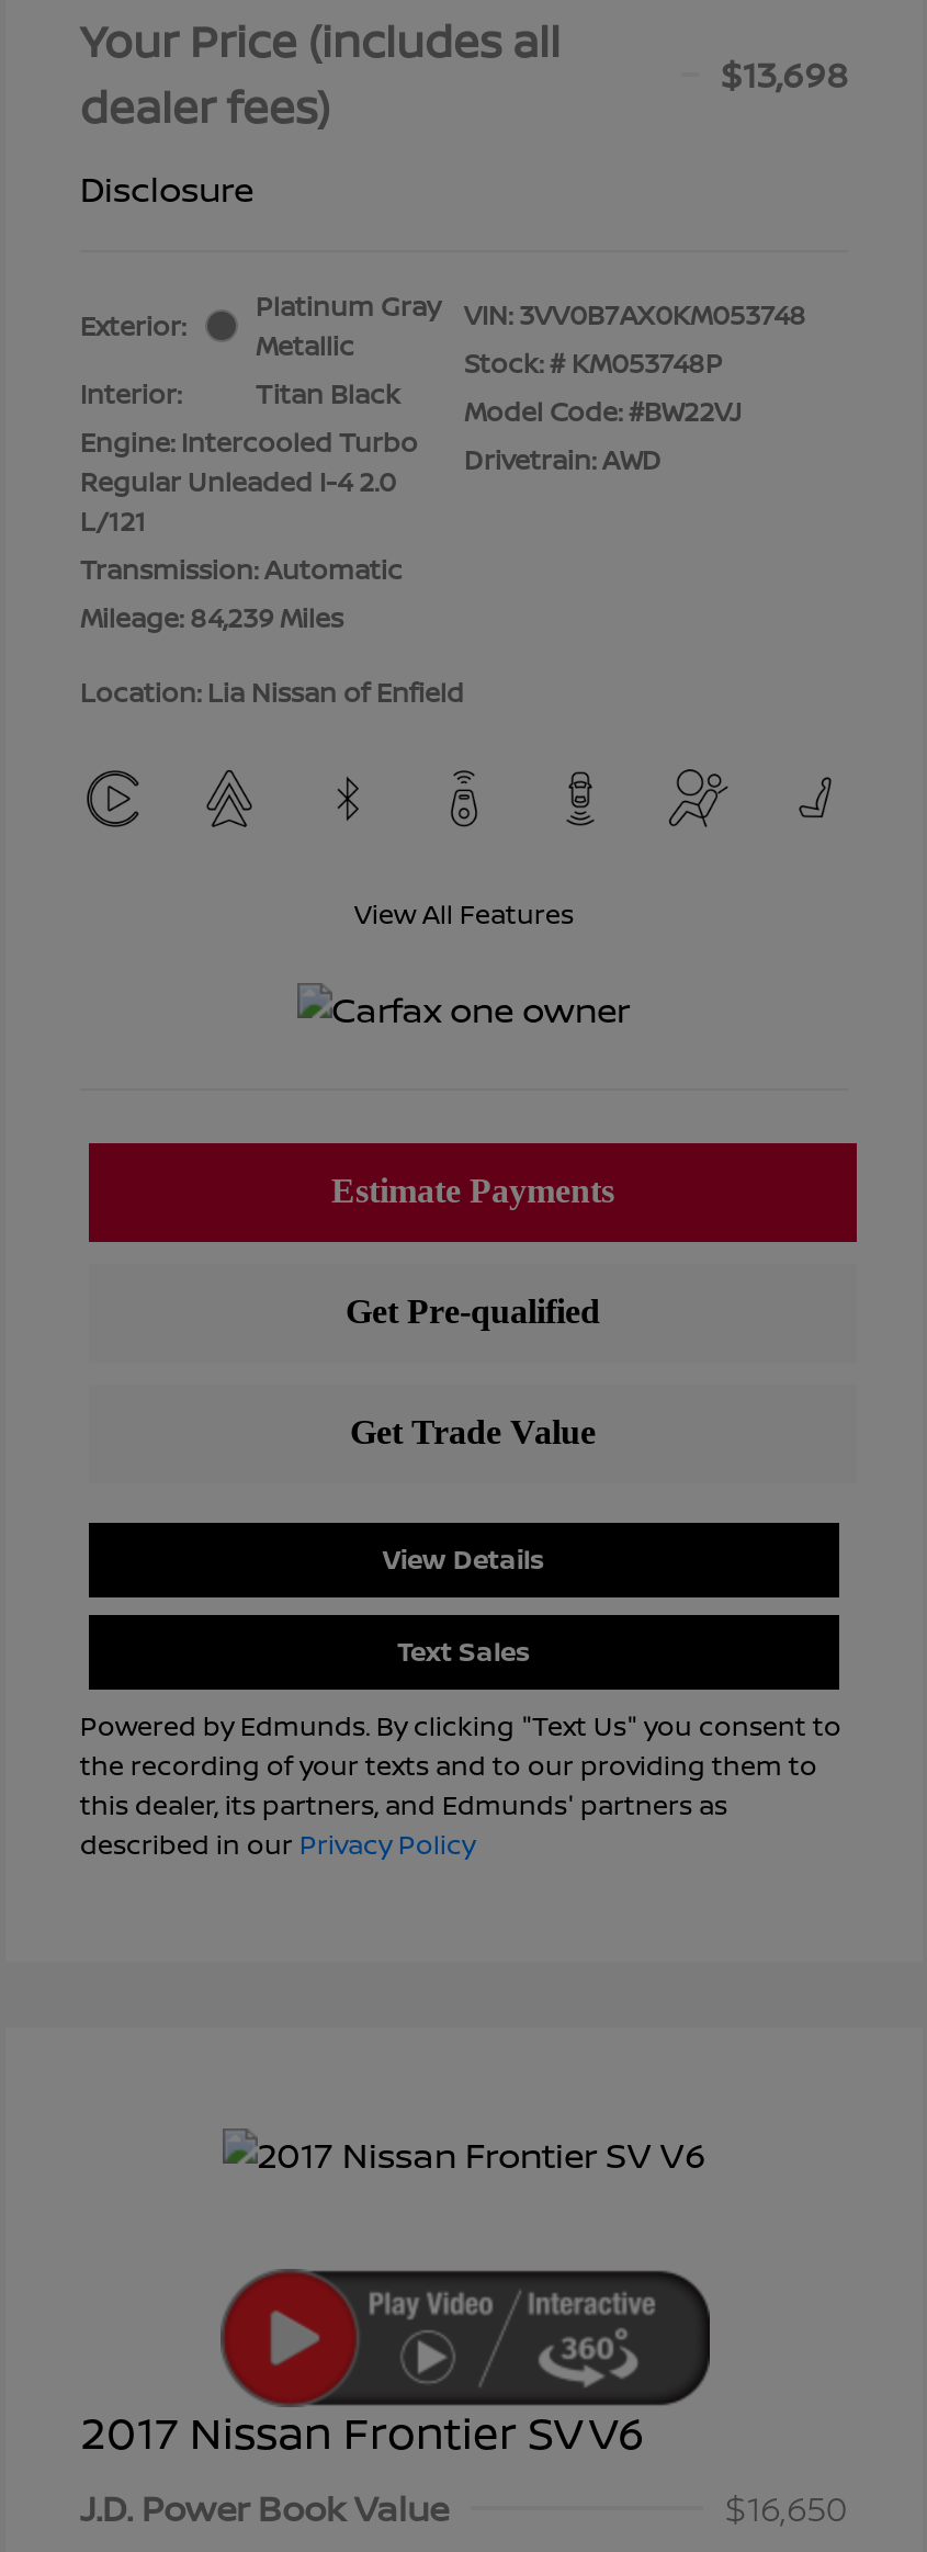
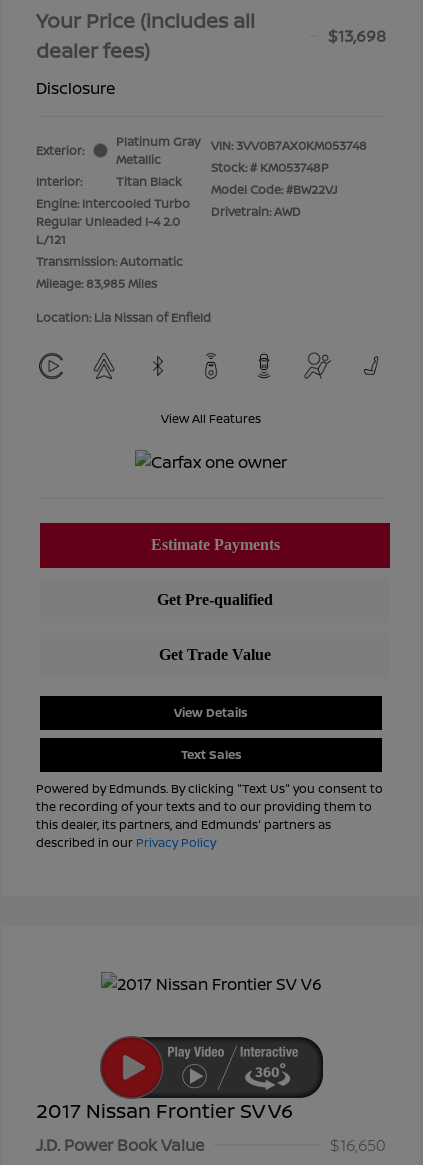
- Mileage: 84,239 Miles
+ Mileage: 83,985 Miles
